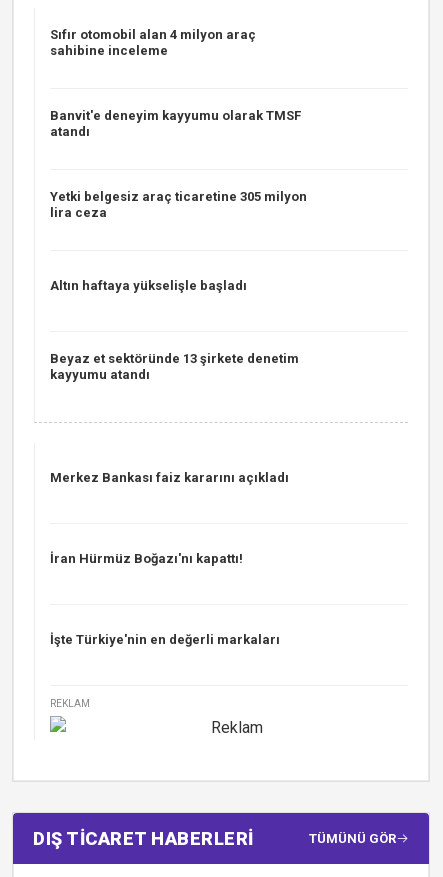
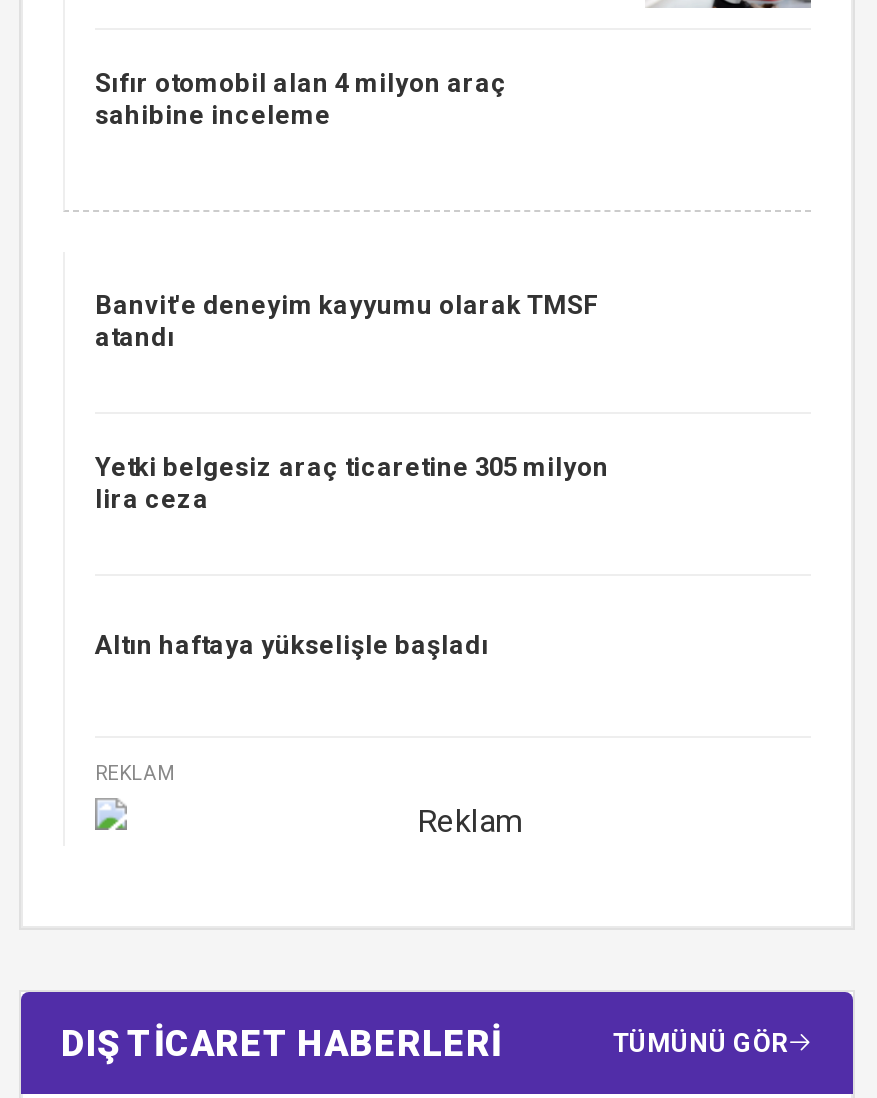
moved down: Banvit'e deneyim kayyumu olarak TMSF | atandı | Yetki belgesiz araç ticaretine 305 milyon | lira ceza | Altın haftaya yükselişle başladı

- Beyaz et sektöründe 13 şirkete denetim
- kayyumu atandı

- Merkez Bankası faiz kararını açıkladı

- İran Hürmüz Boğazı'nı kapattı!

- İşte Türkiye'nin en değerli markaları
